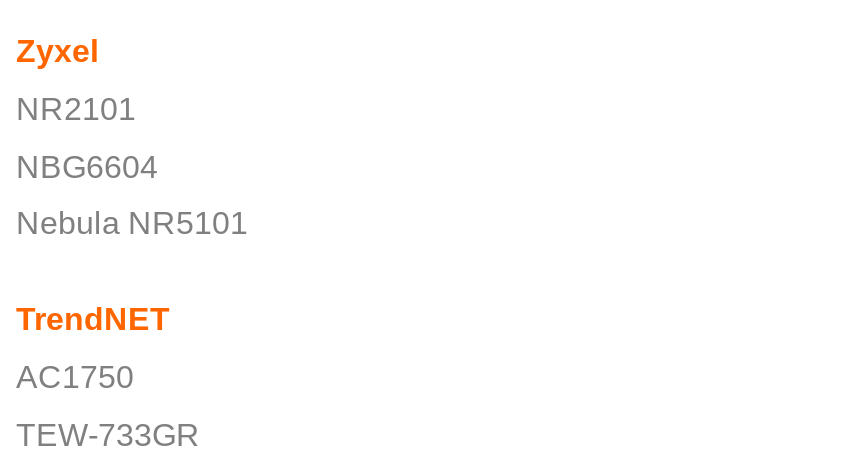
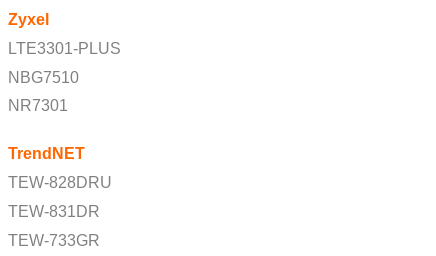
- NR2101
+ LTE3301-PLUS

- NBG6604
+ NBG7510

- Nebula NR5101
+ NR7301

- AC1750
+ TEW-828DRU
+ TEW-831DR
